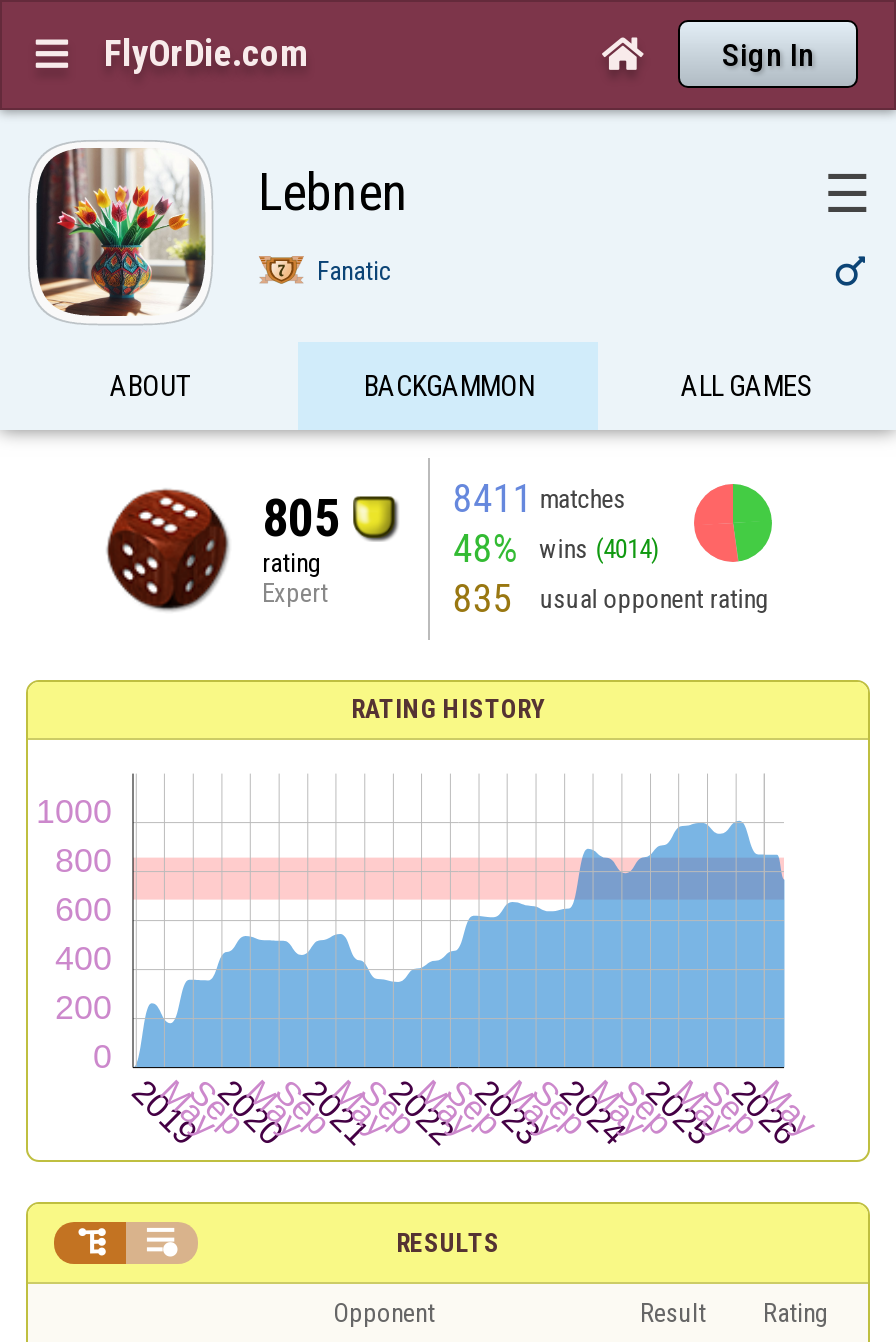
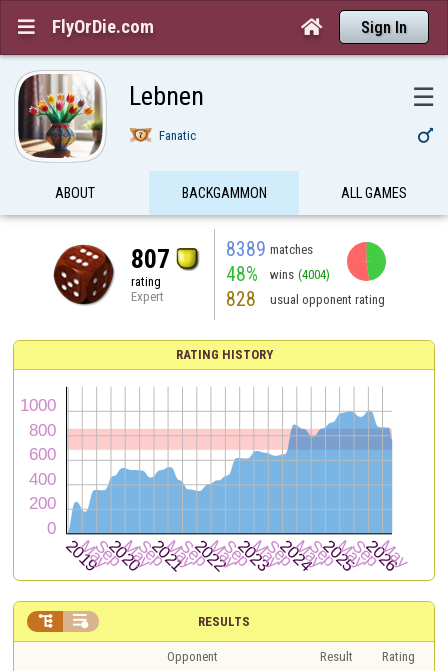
- 8411 matches
+ 8389 matches

- 805
+ 807

- 48% wins (4014)
+ 48% wins (4004)

- 835 usual opponent rating
+ 828 usual opponent rating
